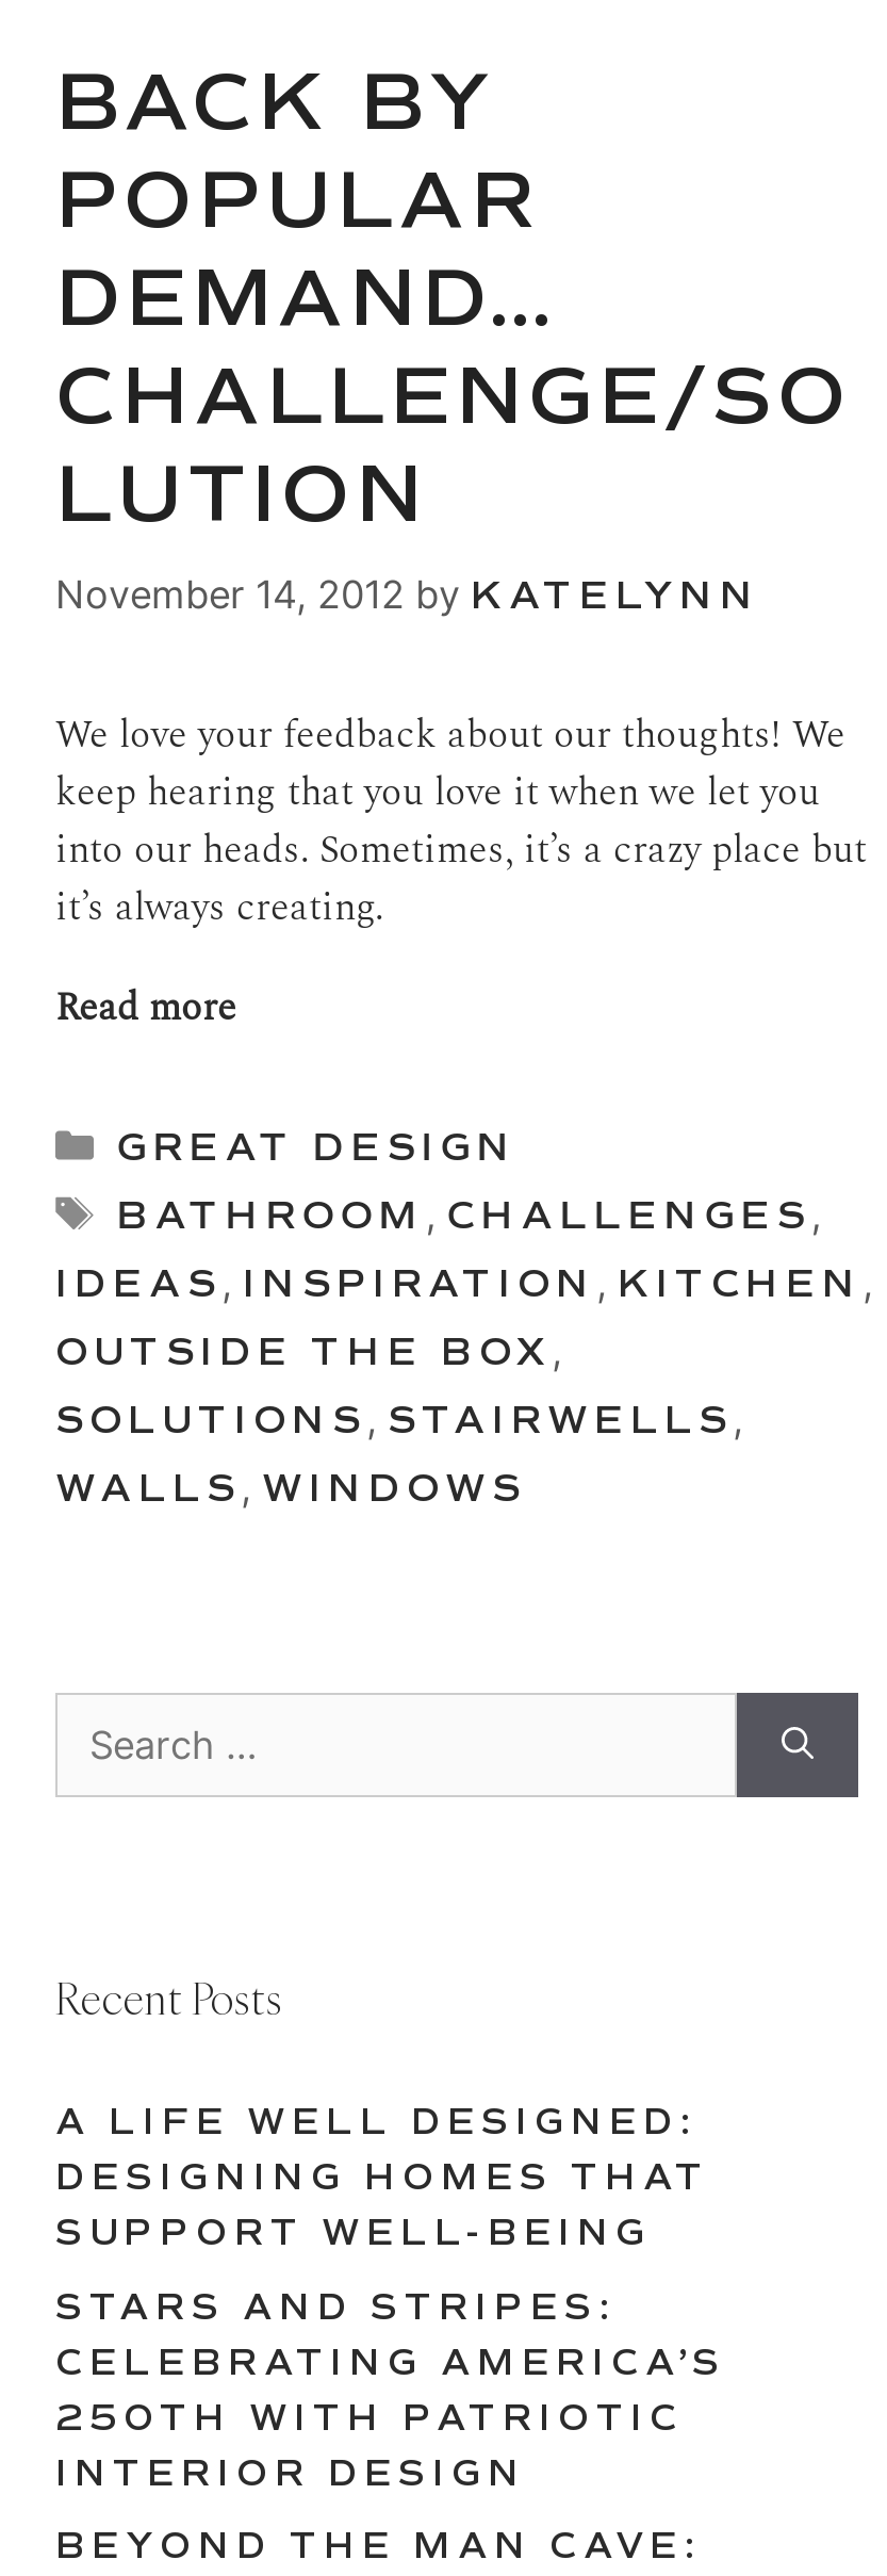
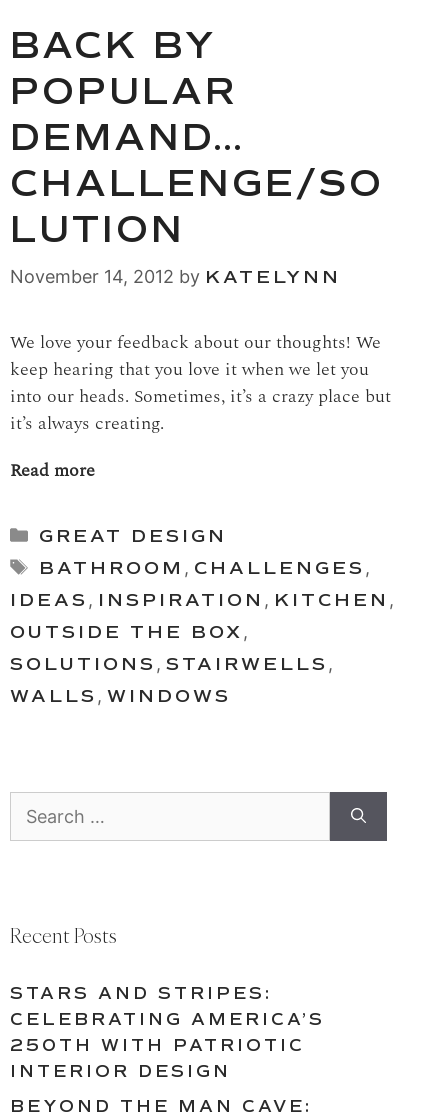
- A LIFE WELL DESIGNED:
- DESIGNING HOMES THAT
- SUPPORT WELL-BEING
